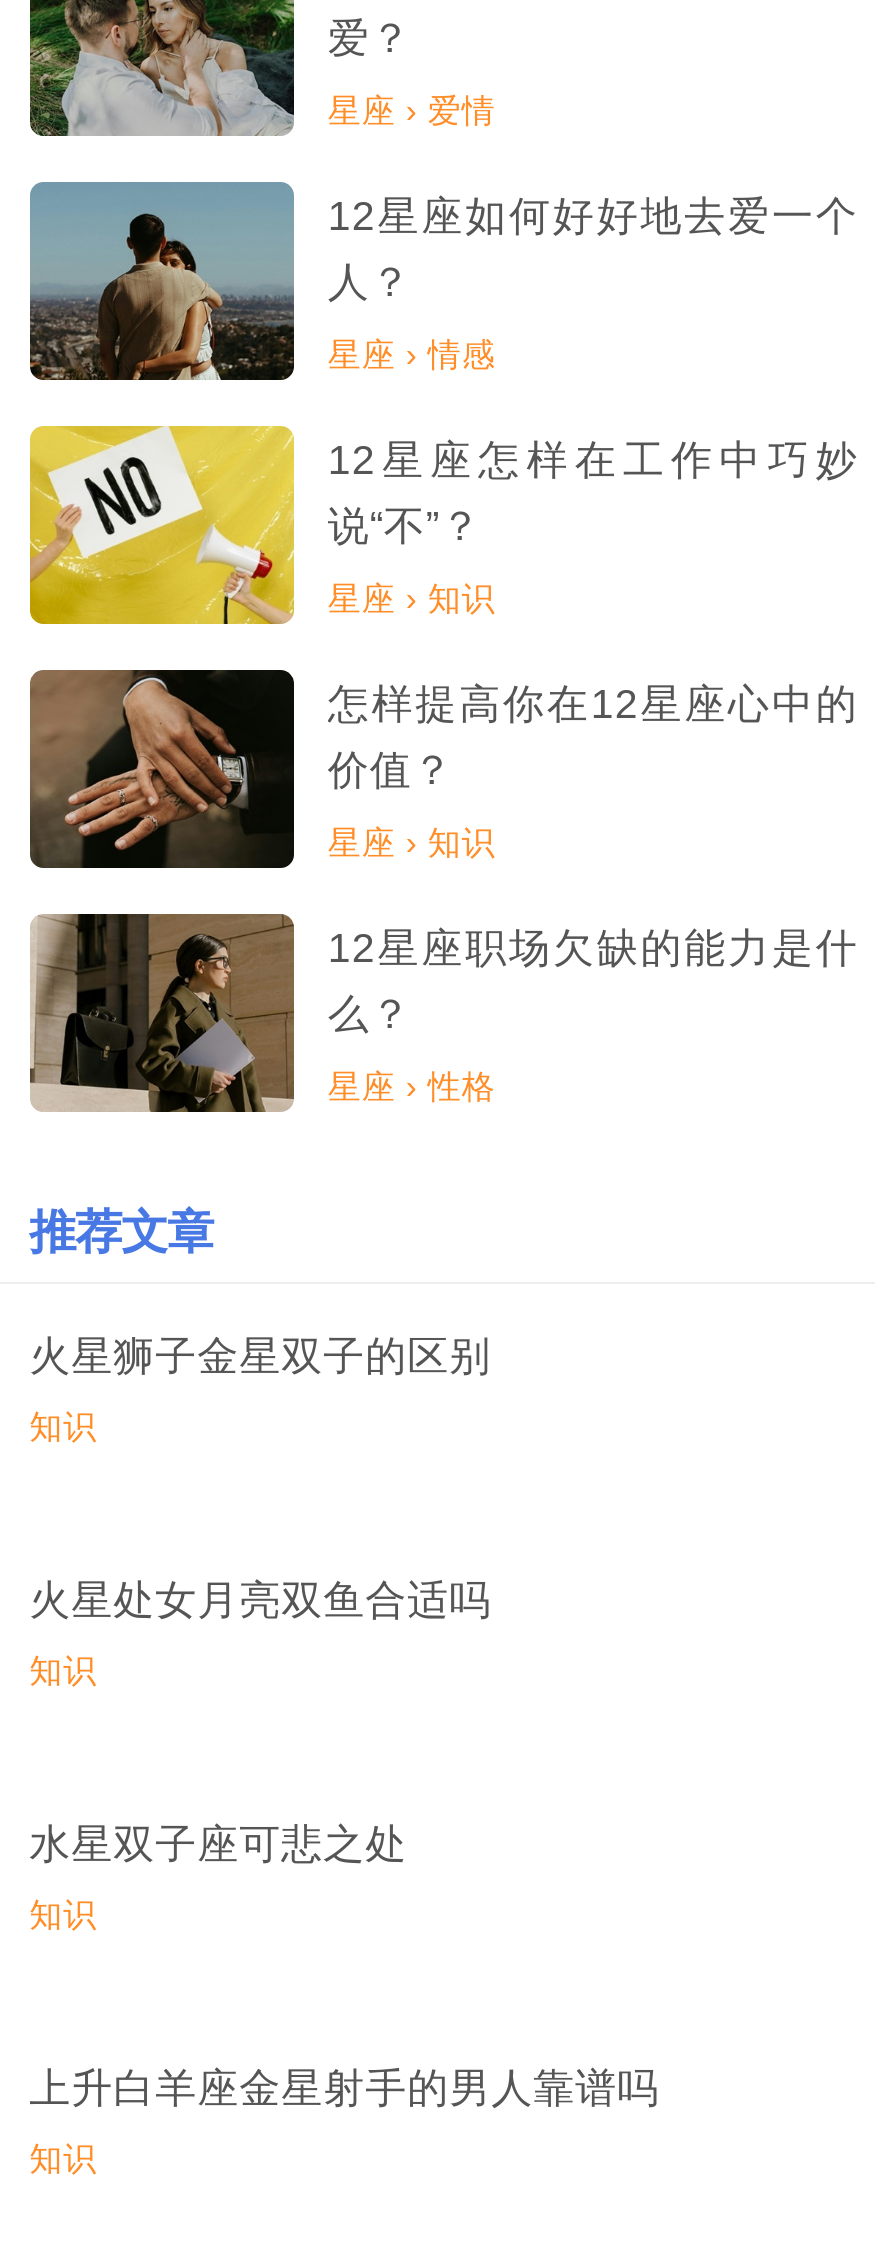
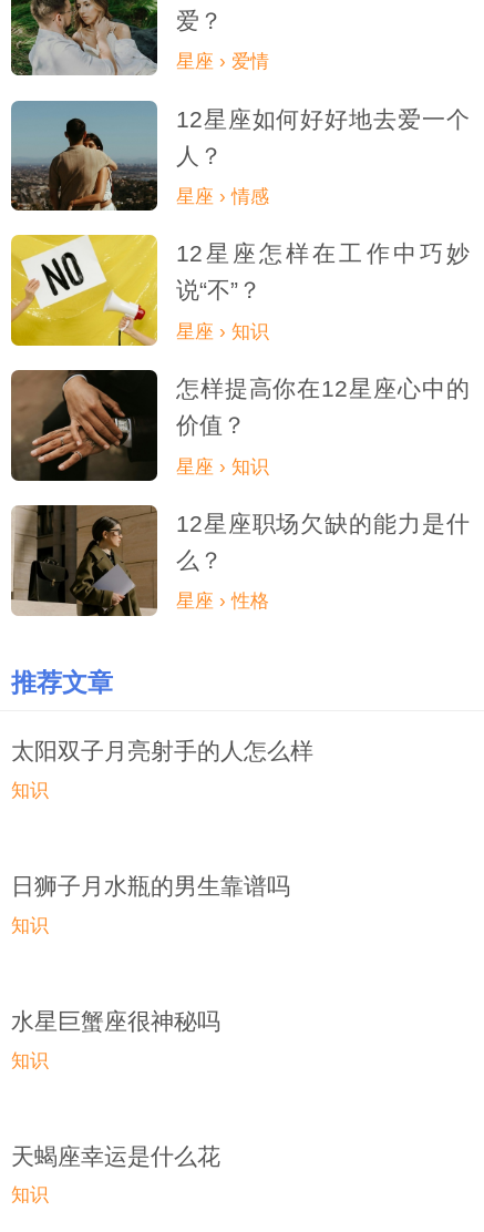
- 火星狮子金星双子的区别
+ 太阳双子月亮射手的人怎么样

- 火星处女月亮双鱼合适吗
+ 日狮子月水瓶的男生靠谱吗

- 水星双子座可悲之处
+ 水星巨蟹座很神秘吗

- 上升白羊座金星射手的男人靠谱吗
+ 天蝎座幸运是什么花
